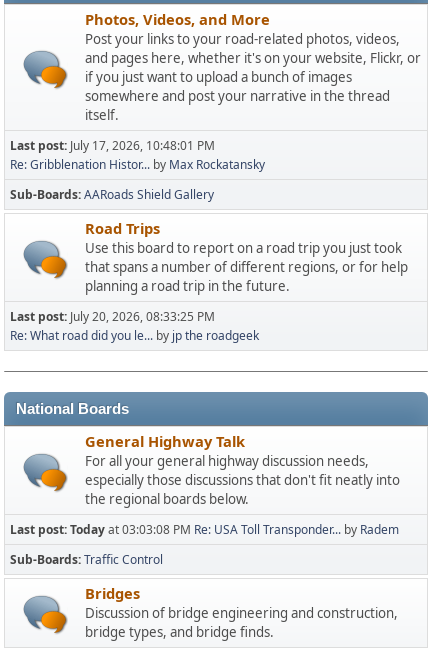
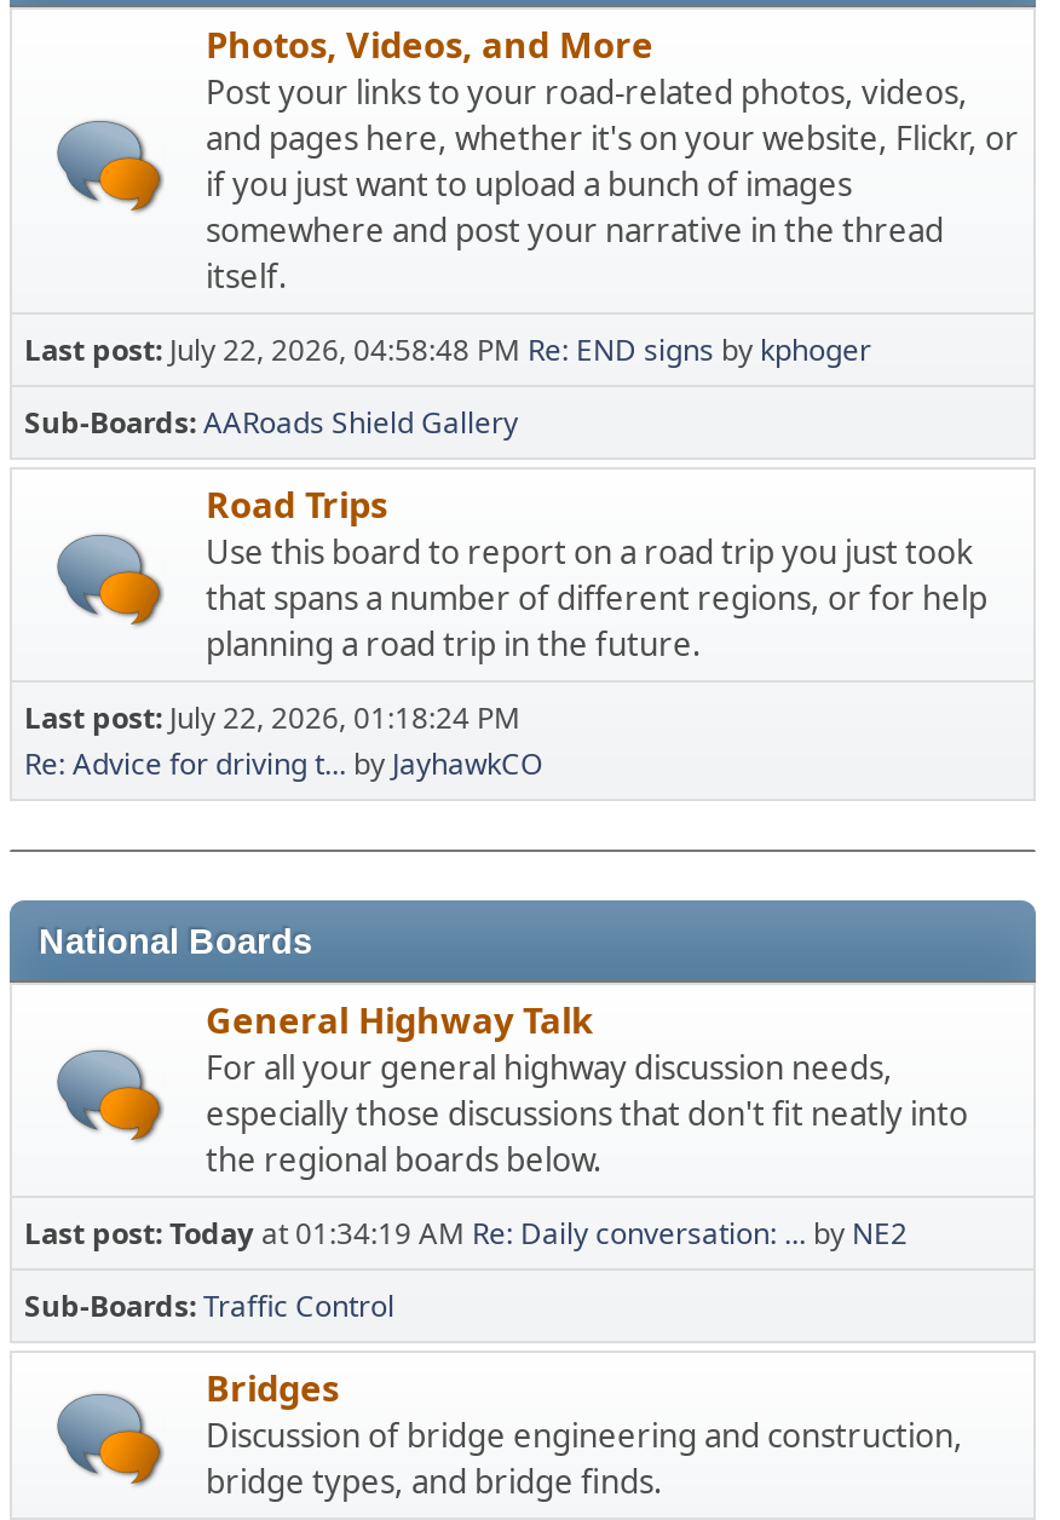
- Last post: July 17, 2026, 10:48:01 PM
- Re: Gribblenation Histor... by Max Rockatansky
+ Last post: July 22, 2026, 04:58:48 PM Re: END signs by kphoger

- Last post: July 20, 2026, 08:33:25 PM
- Re: What road did you le... by jp the roadgeek
+ Last post: July 22, 2026, 01:18:24 PM
+ Re: Advice for driving t... by JayhawkCO

- Last post: Today at 03:03:08 PM Re: USA Toll Transponder... by Radem
+ Last post: Today at 01:34:19 AM Re: Daily conversation: ... by NE2
